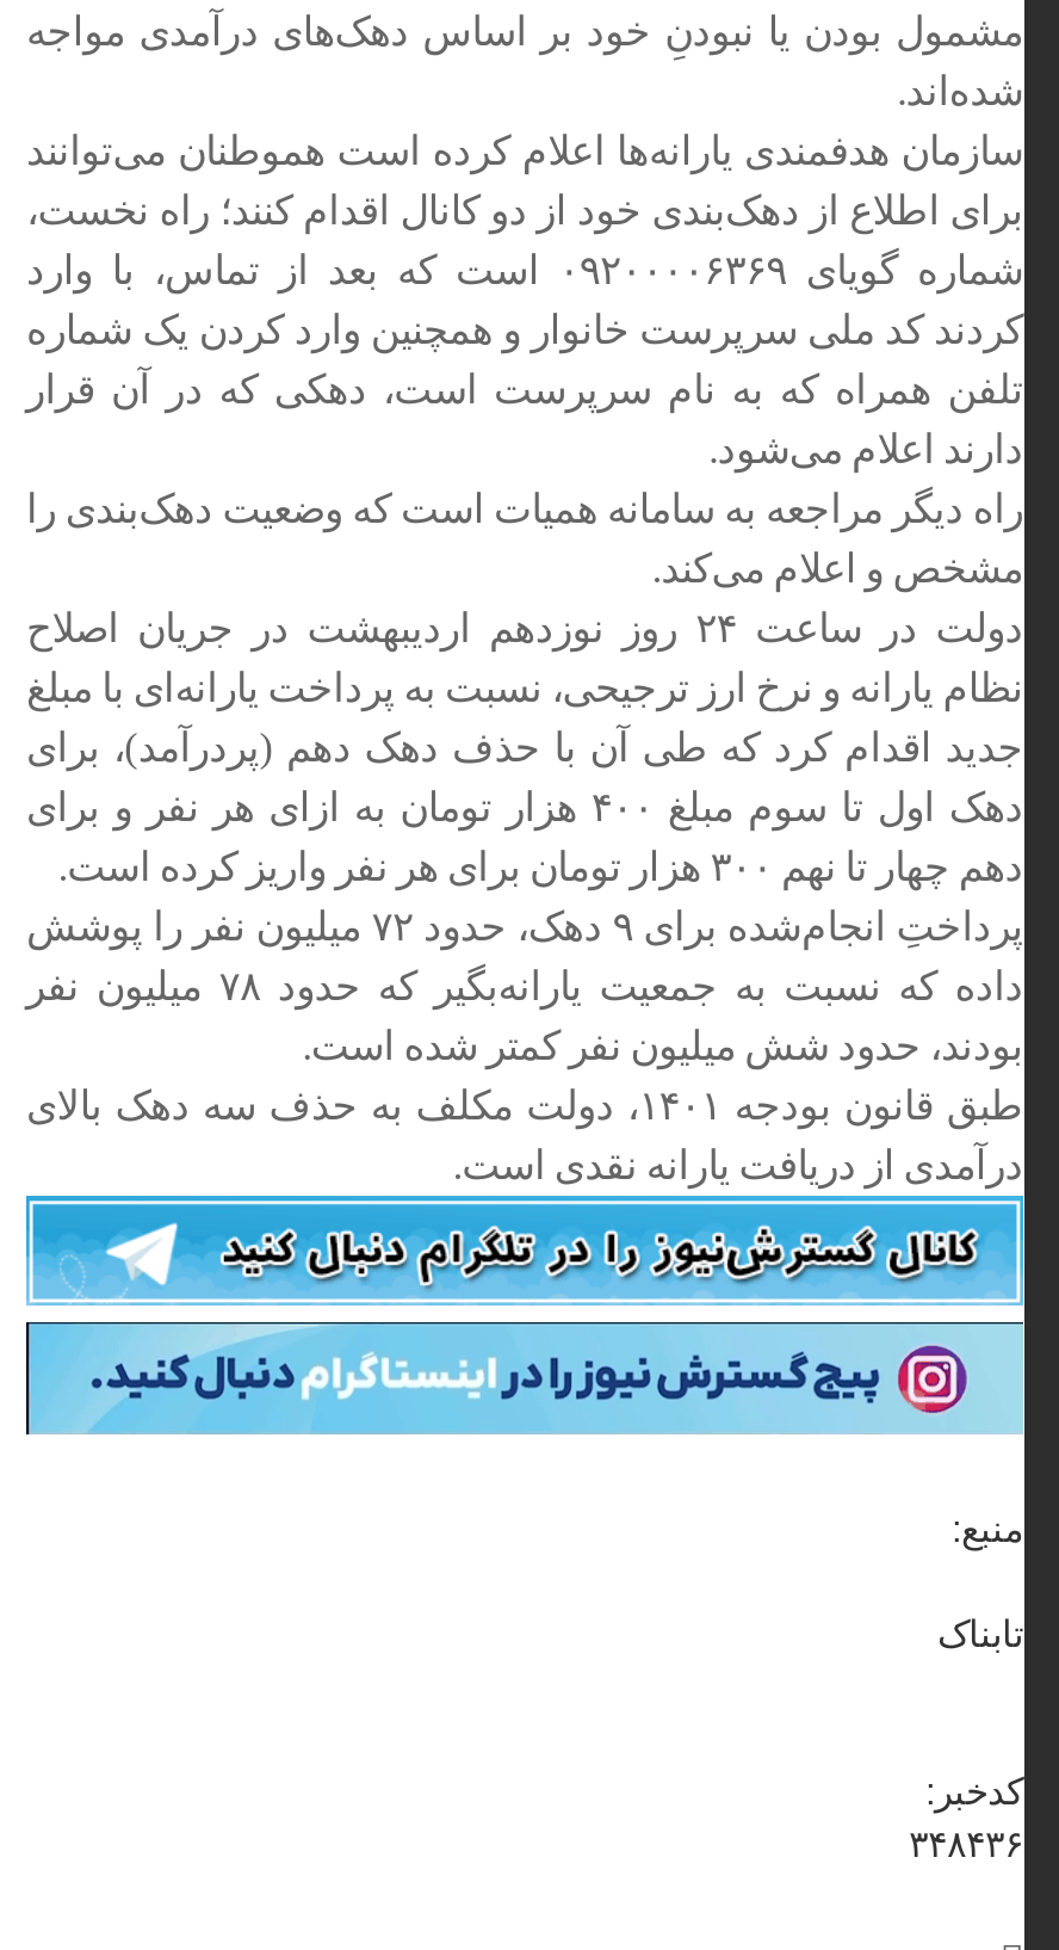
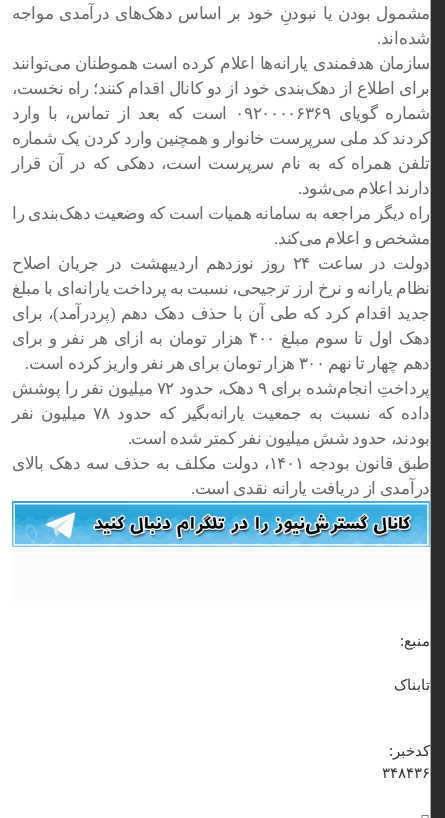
- [image]
